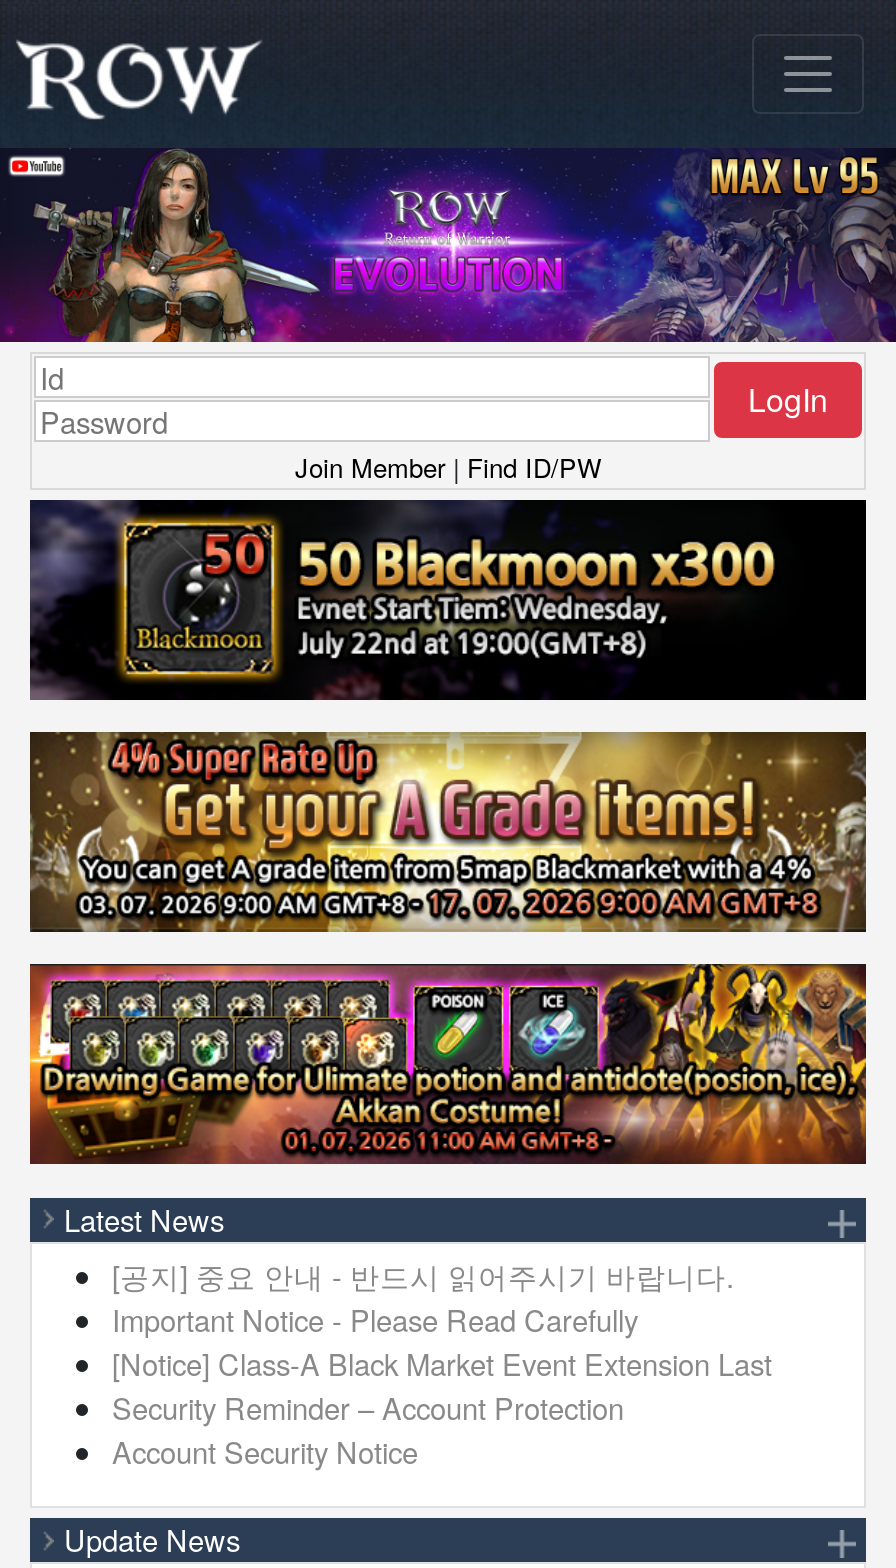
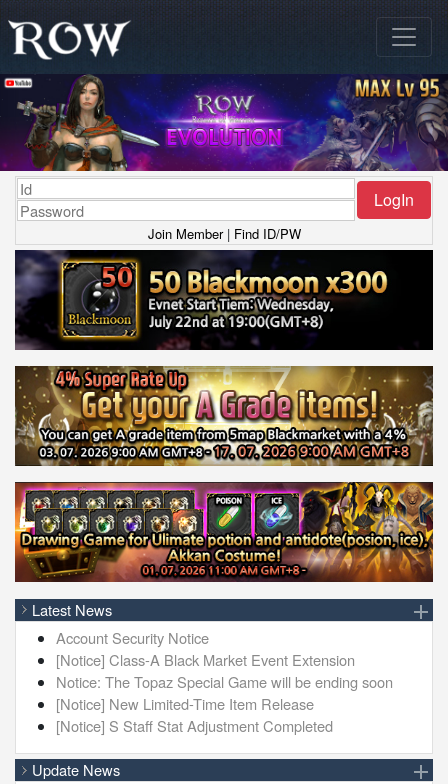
- [공지] 중요 안내 - 반드시 읽어주시기 바랍니다.
- Important Notice - Please Read Carefully
- [Notice] Class-A Black Market Event Extension Last
- Security Reminder – Account Protection

moved up: Account Security Notice

+ [Notice] Class-A Black Market Event Extension
+ Notice: The Topaz Special Game will be ending soon
+ [Notice] New Limited-Time Item Release
+ [Notice] S Staff Stat Adjustment Completed
